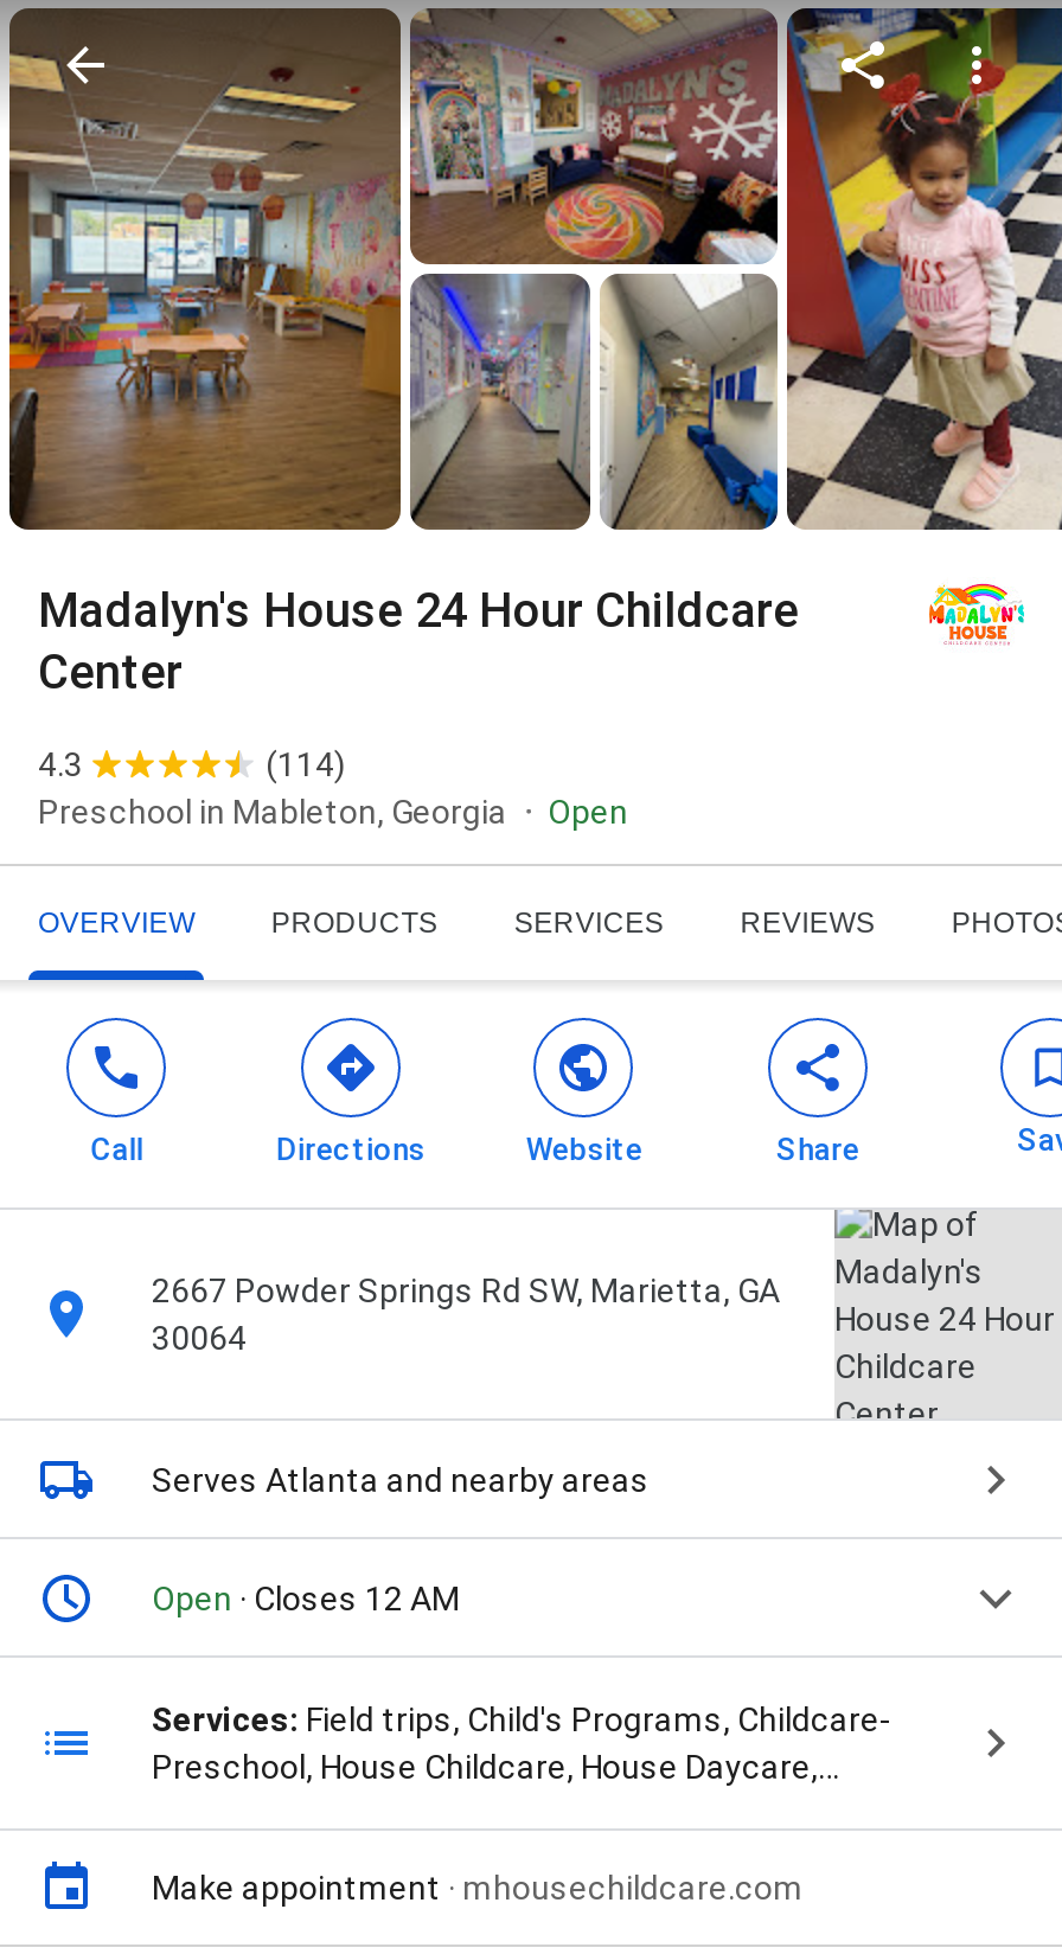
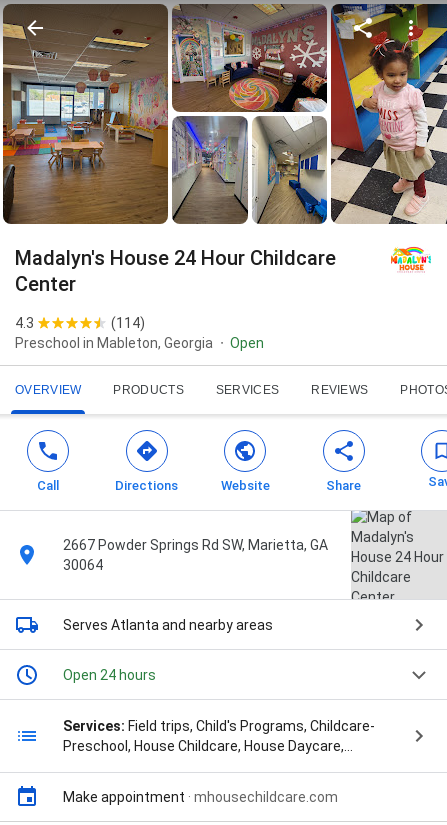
- Open · Closes 12 AM
+ Open 24 hours
